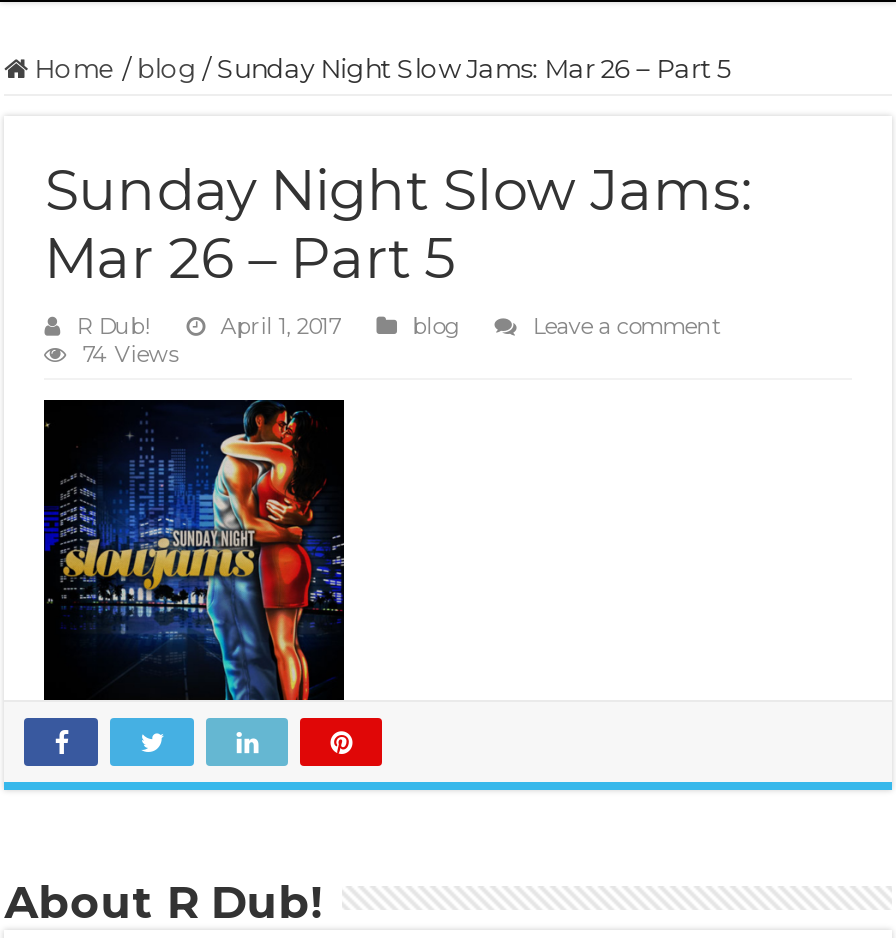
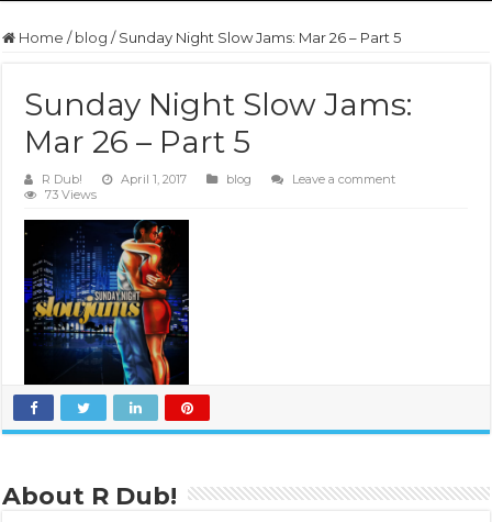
- 74 Views
+ 73 Views
